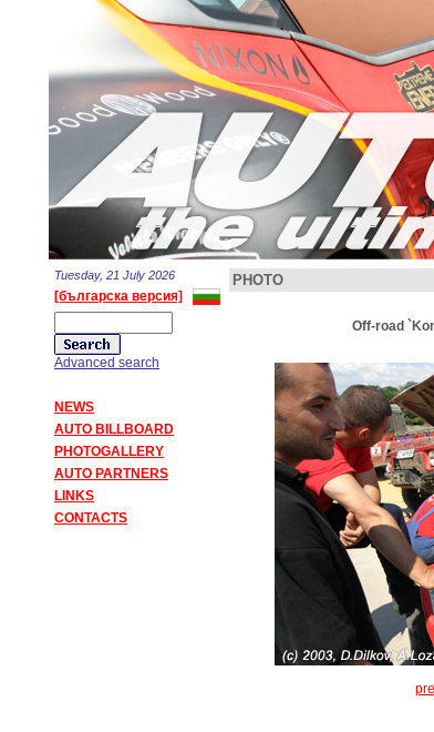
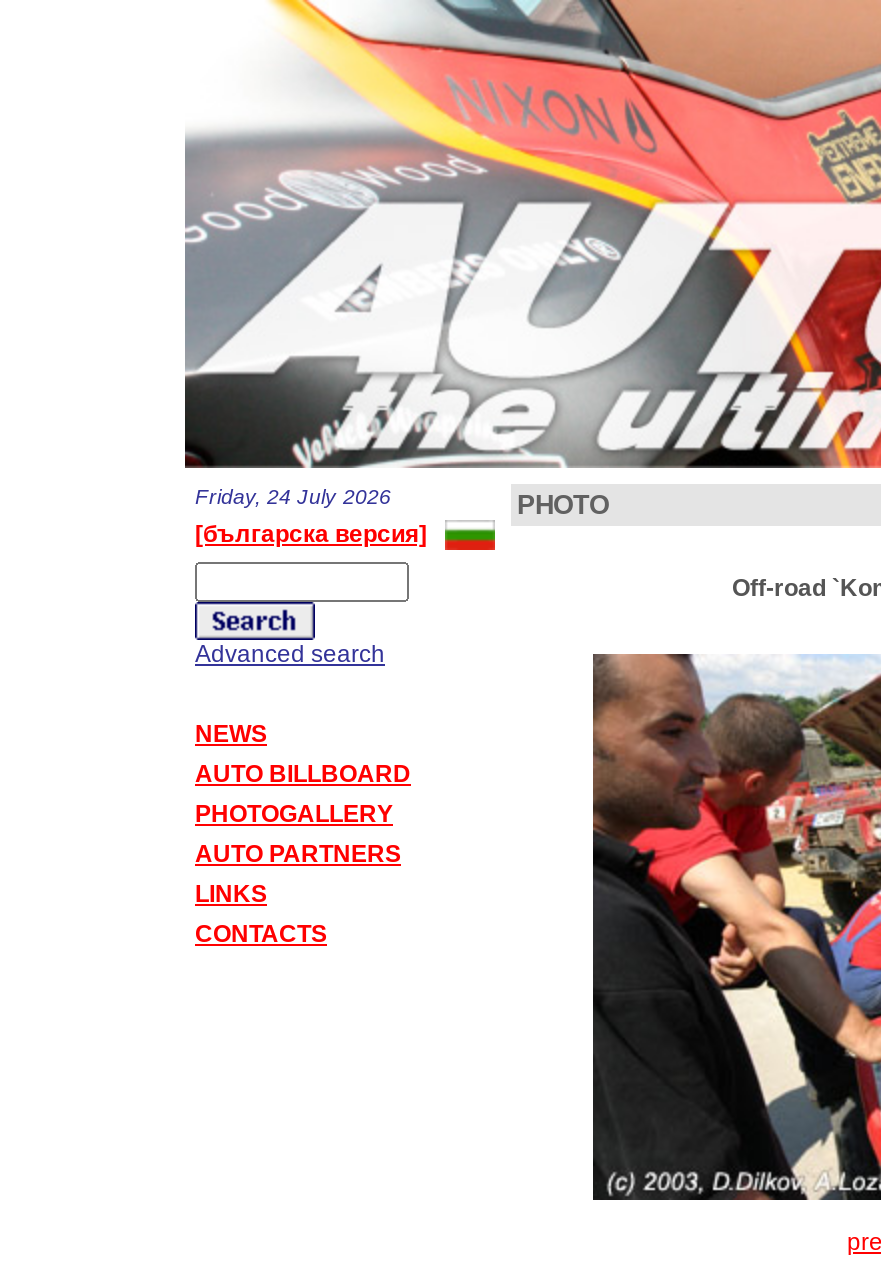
- Tuesday, 21 July 2026
+ Friday, 24 July 2026
